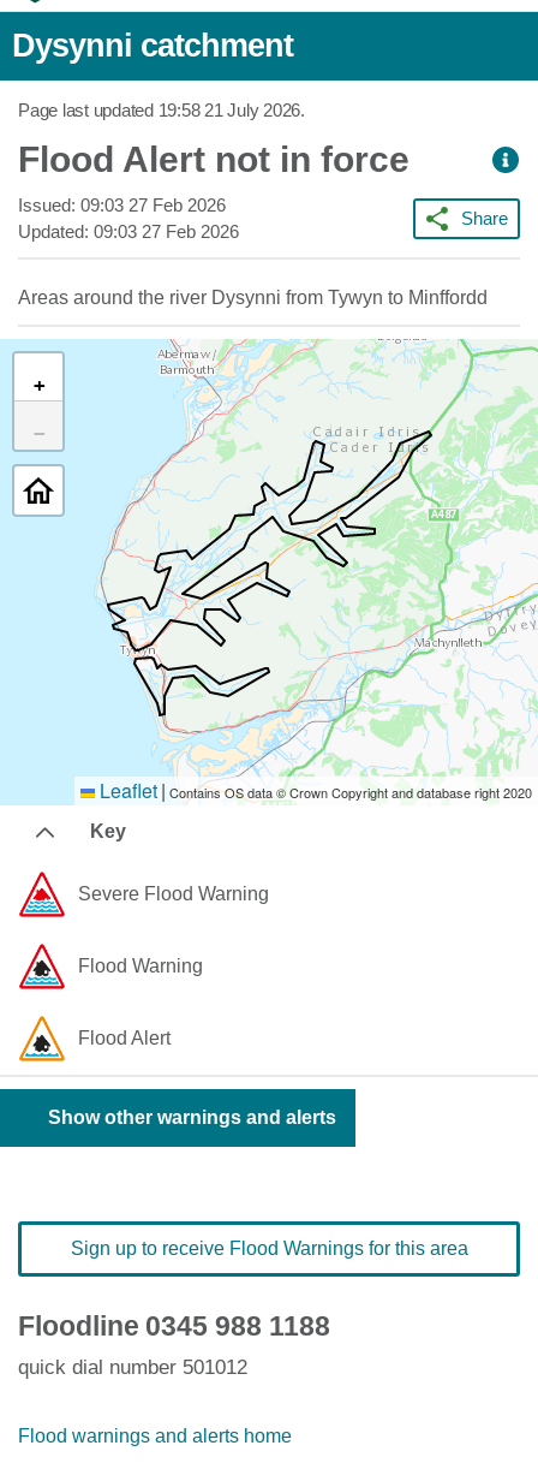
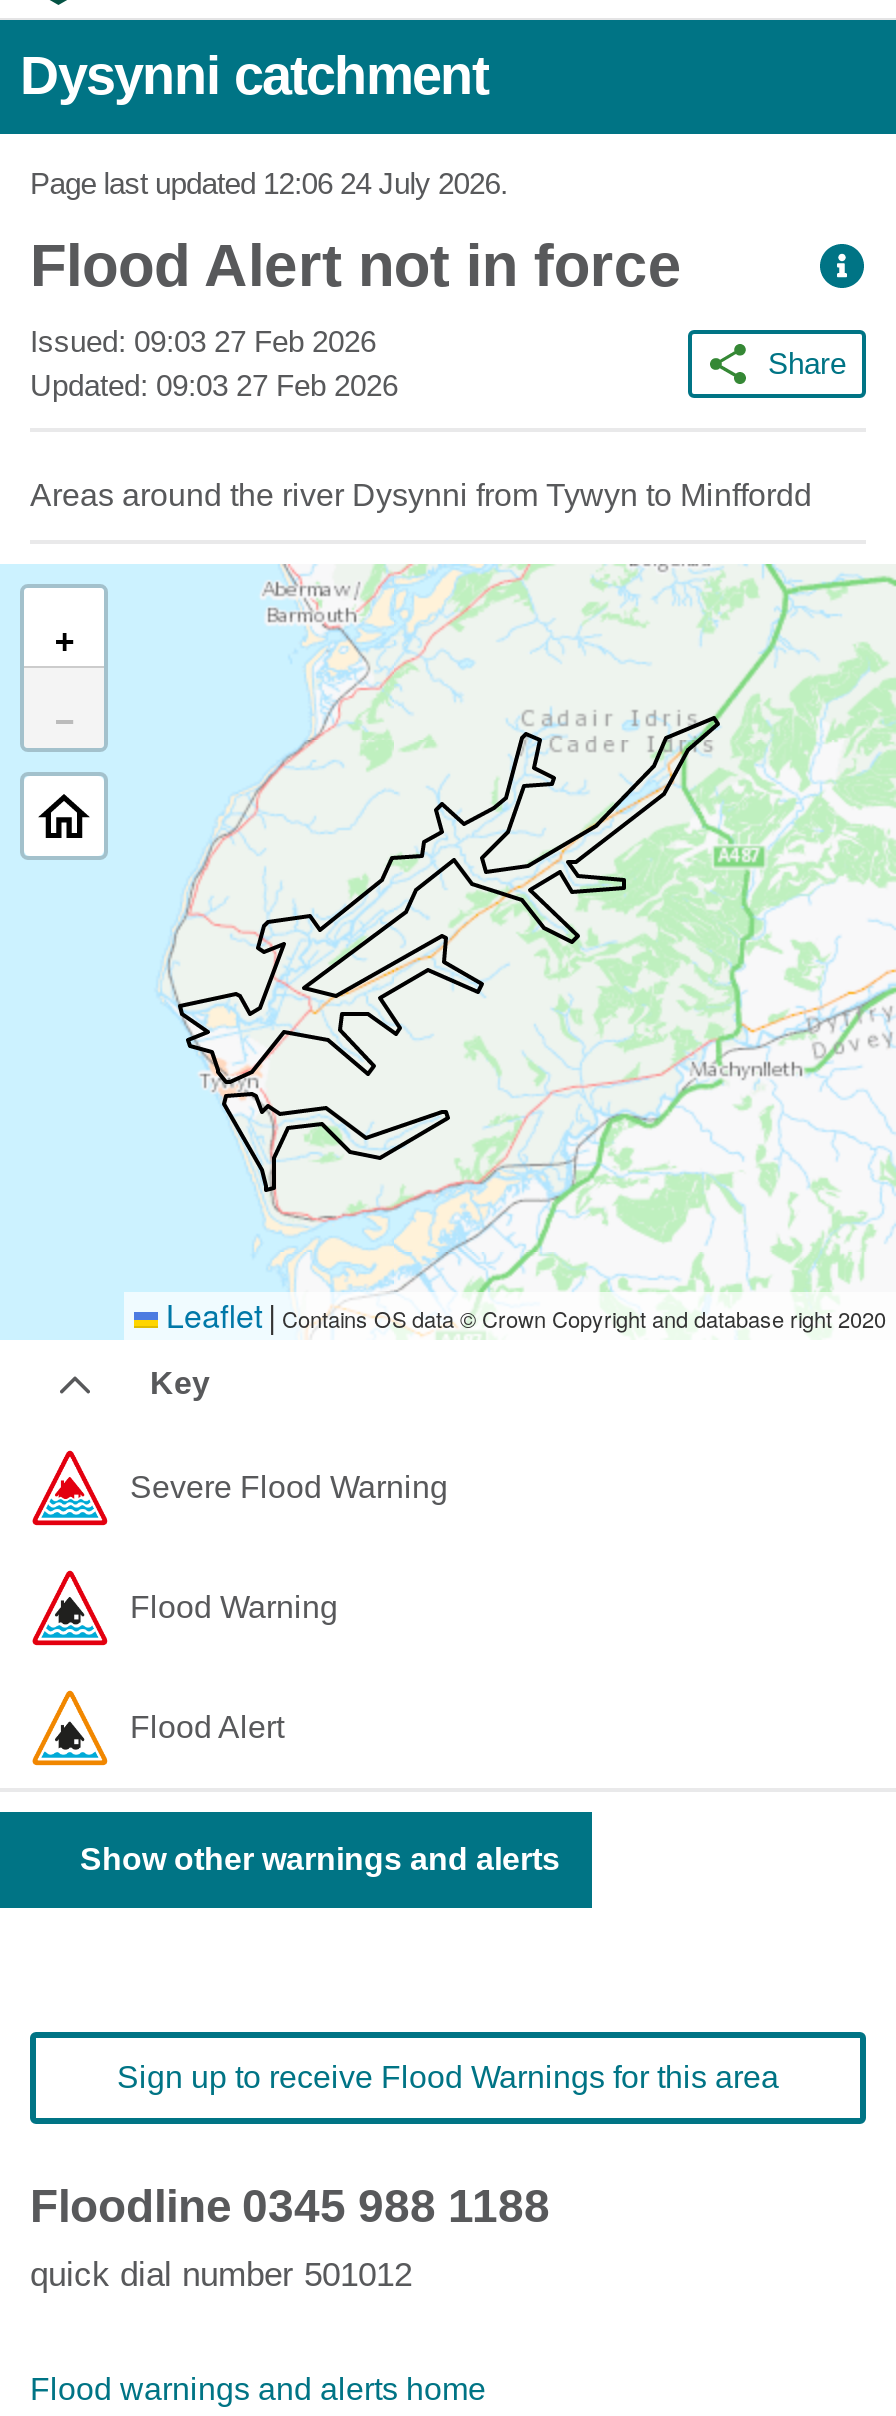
- Page last updated 19:58 21 July 2026.
+ Page last updated 12:06 24 July 2026.
